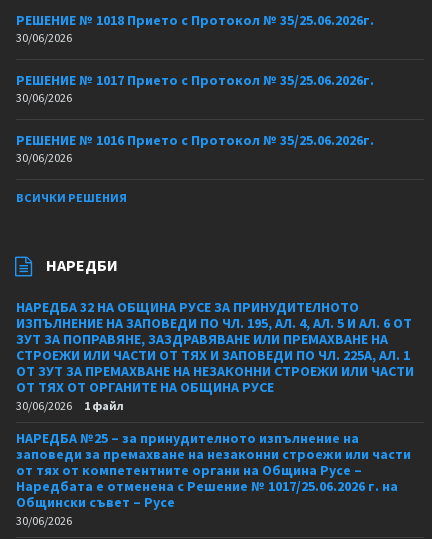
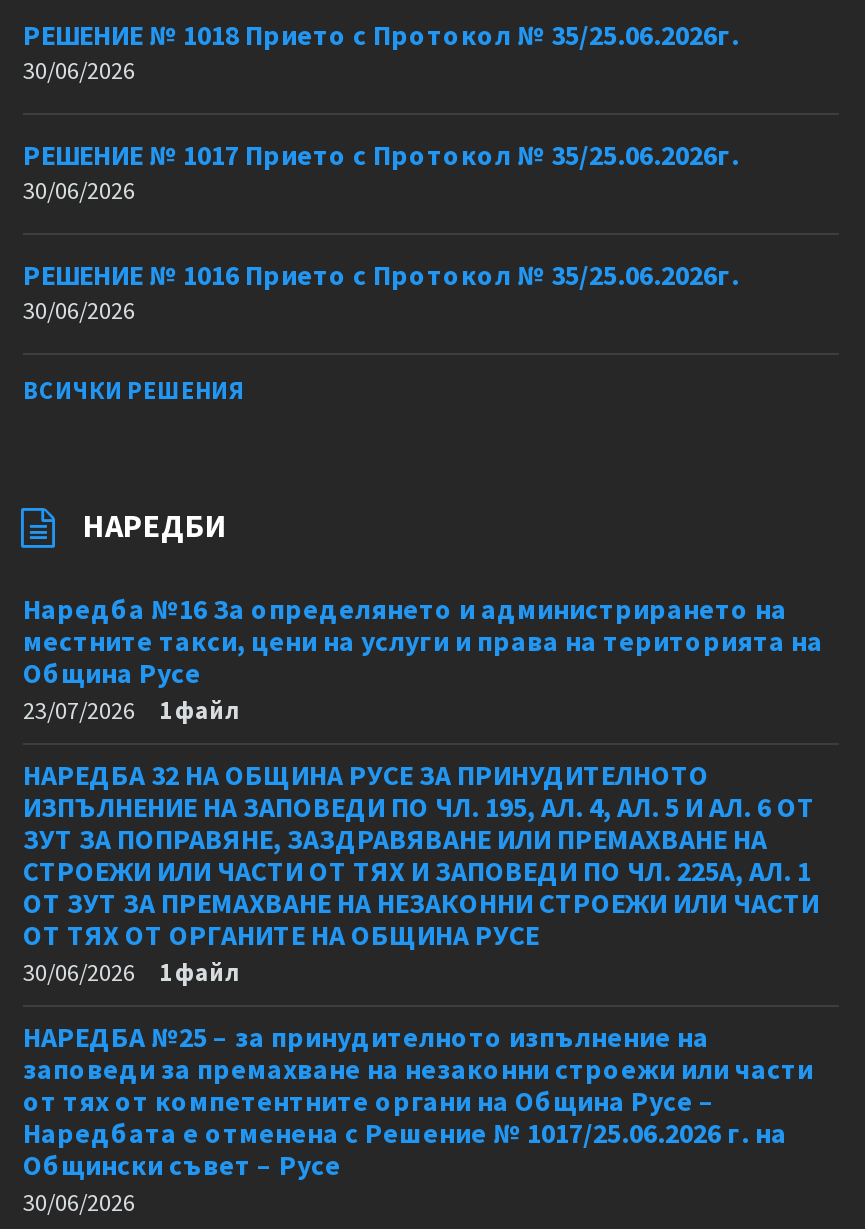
+ Наредба №16 За определянето и администрирането на
+ местните такси, цени на услуги и права на територията на
+ Община Русе
+ 23/07/2026
+ 1 файл
